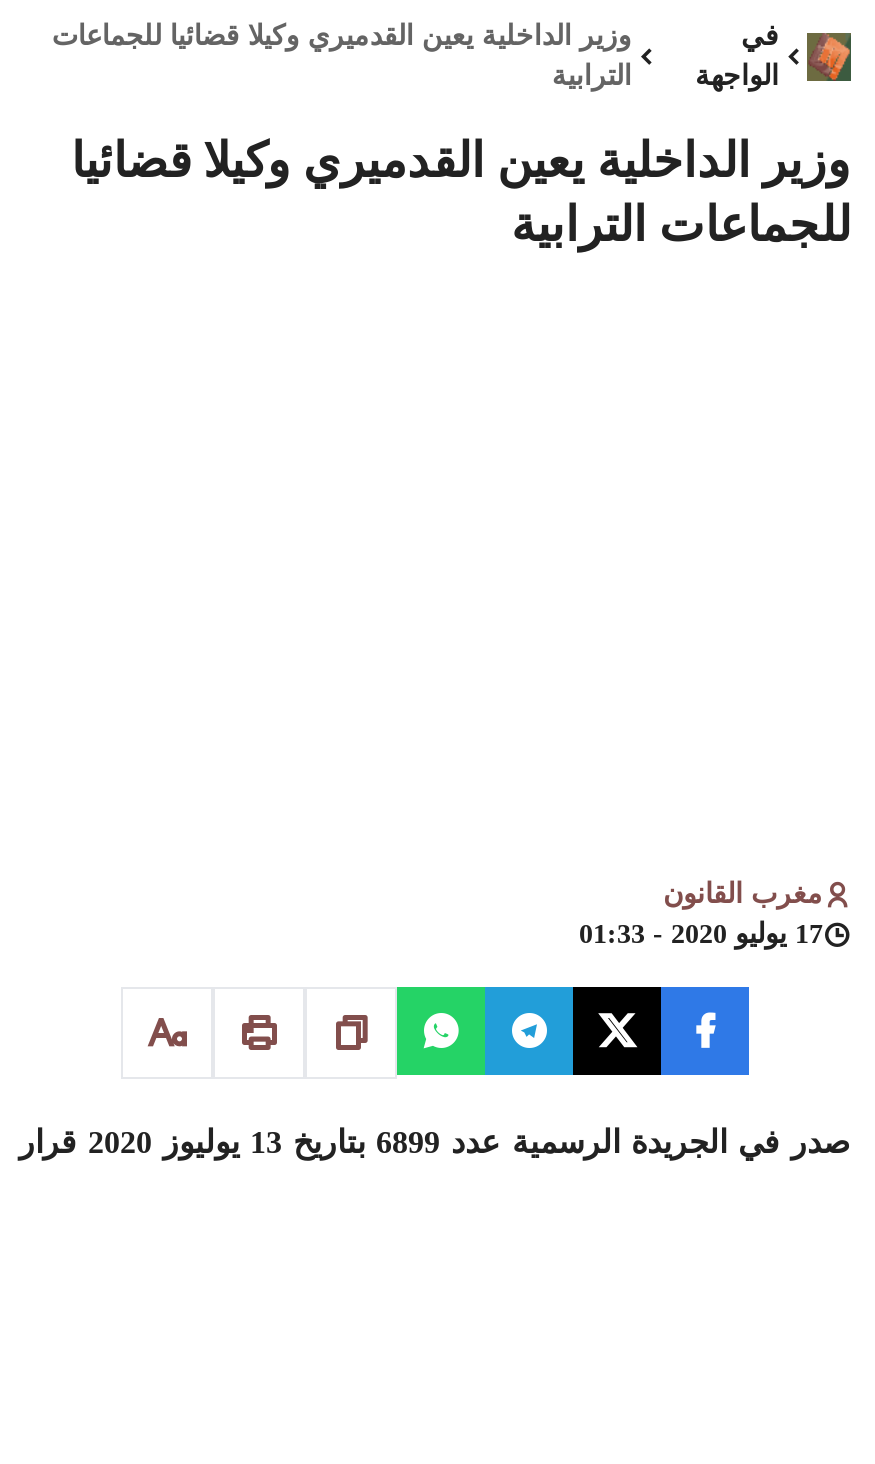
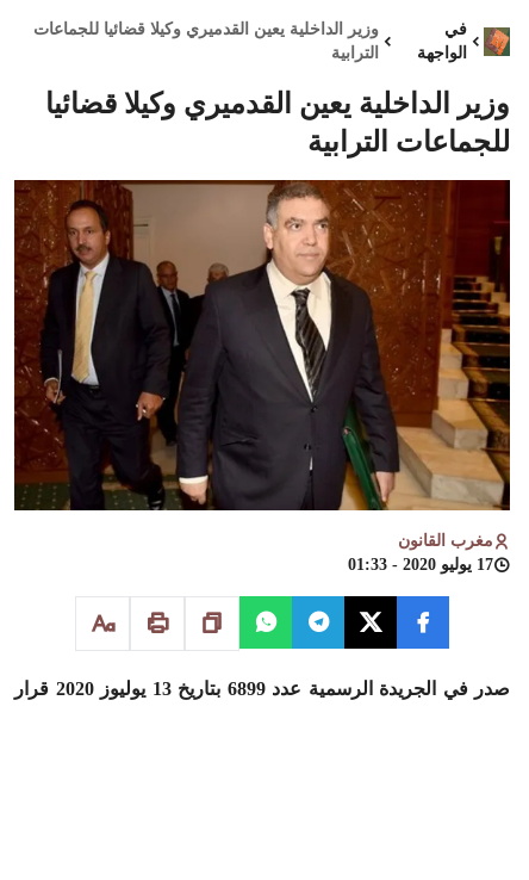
+ [image]
